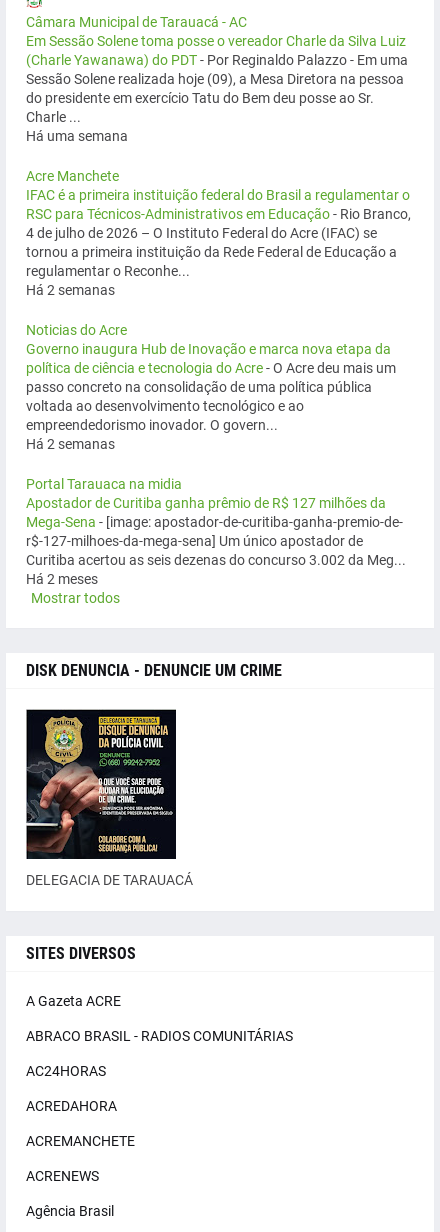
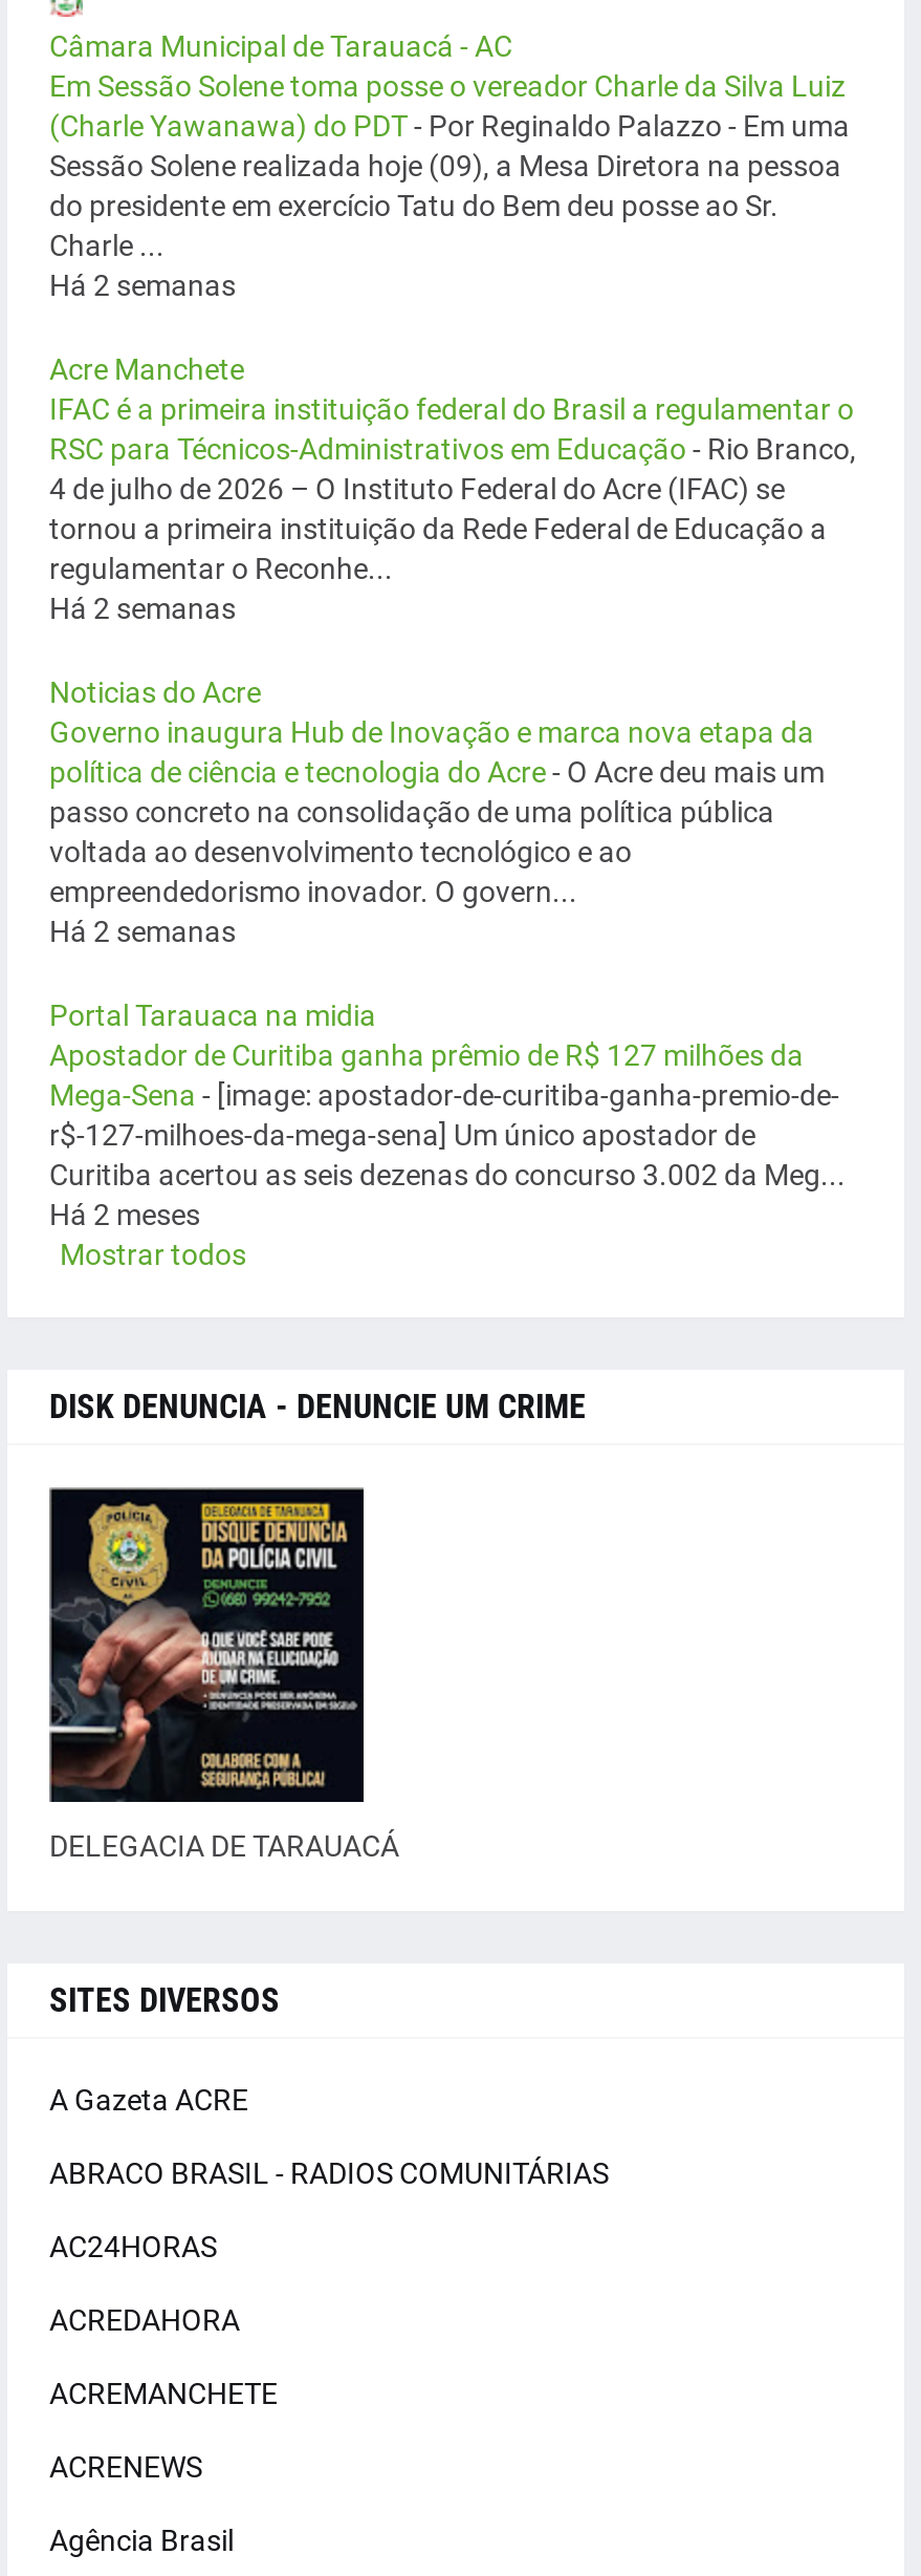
- Há uma semana
+ Há 2 semanas
